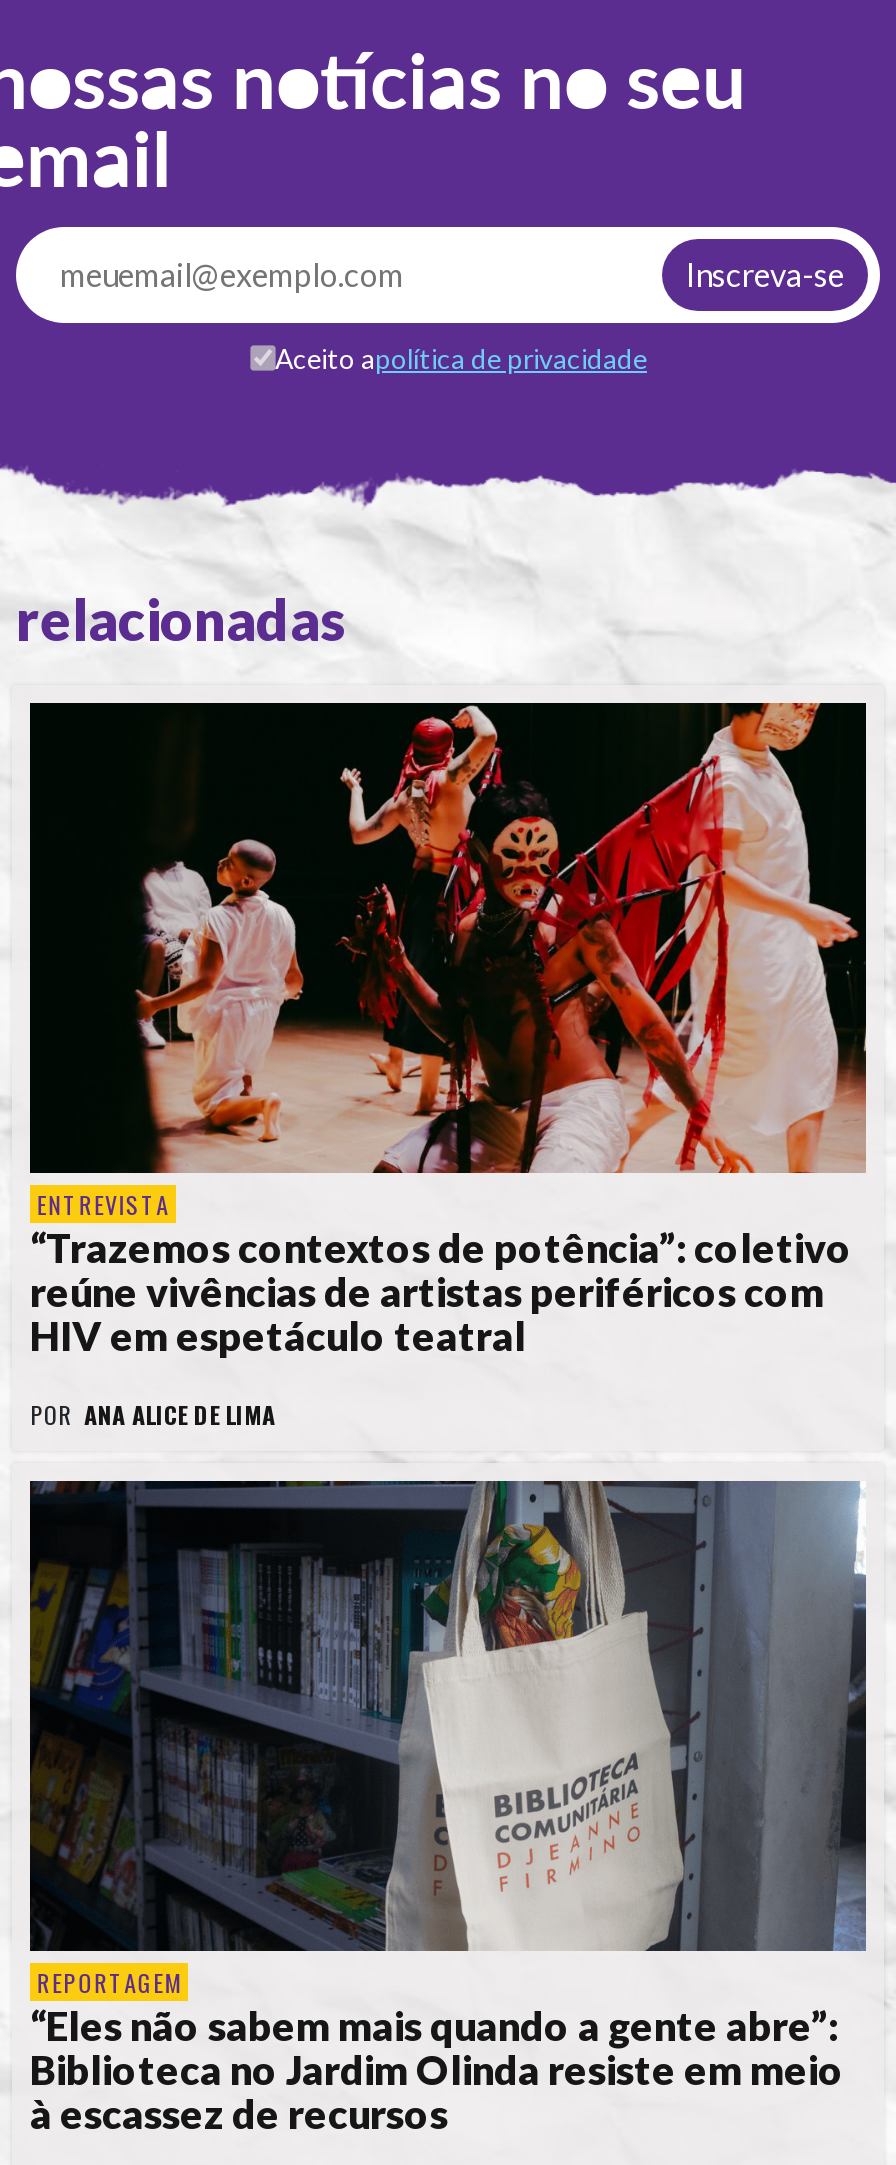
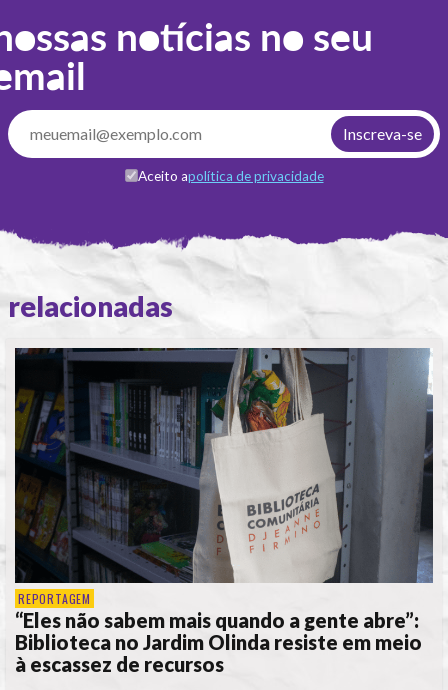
- [image]
- ENTREVISTA
- “Trazemos contextos de potência”: coletivo
- reúne vivências de artistas periféricos com
- HIV em espetáculo teatral
- POR ANA ALICE DE LIMA
